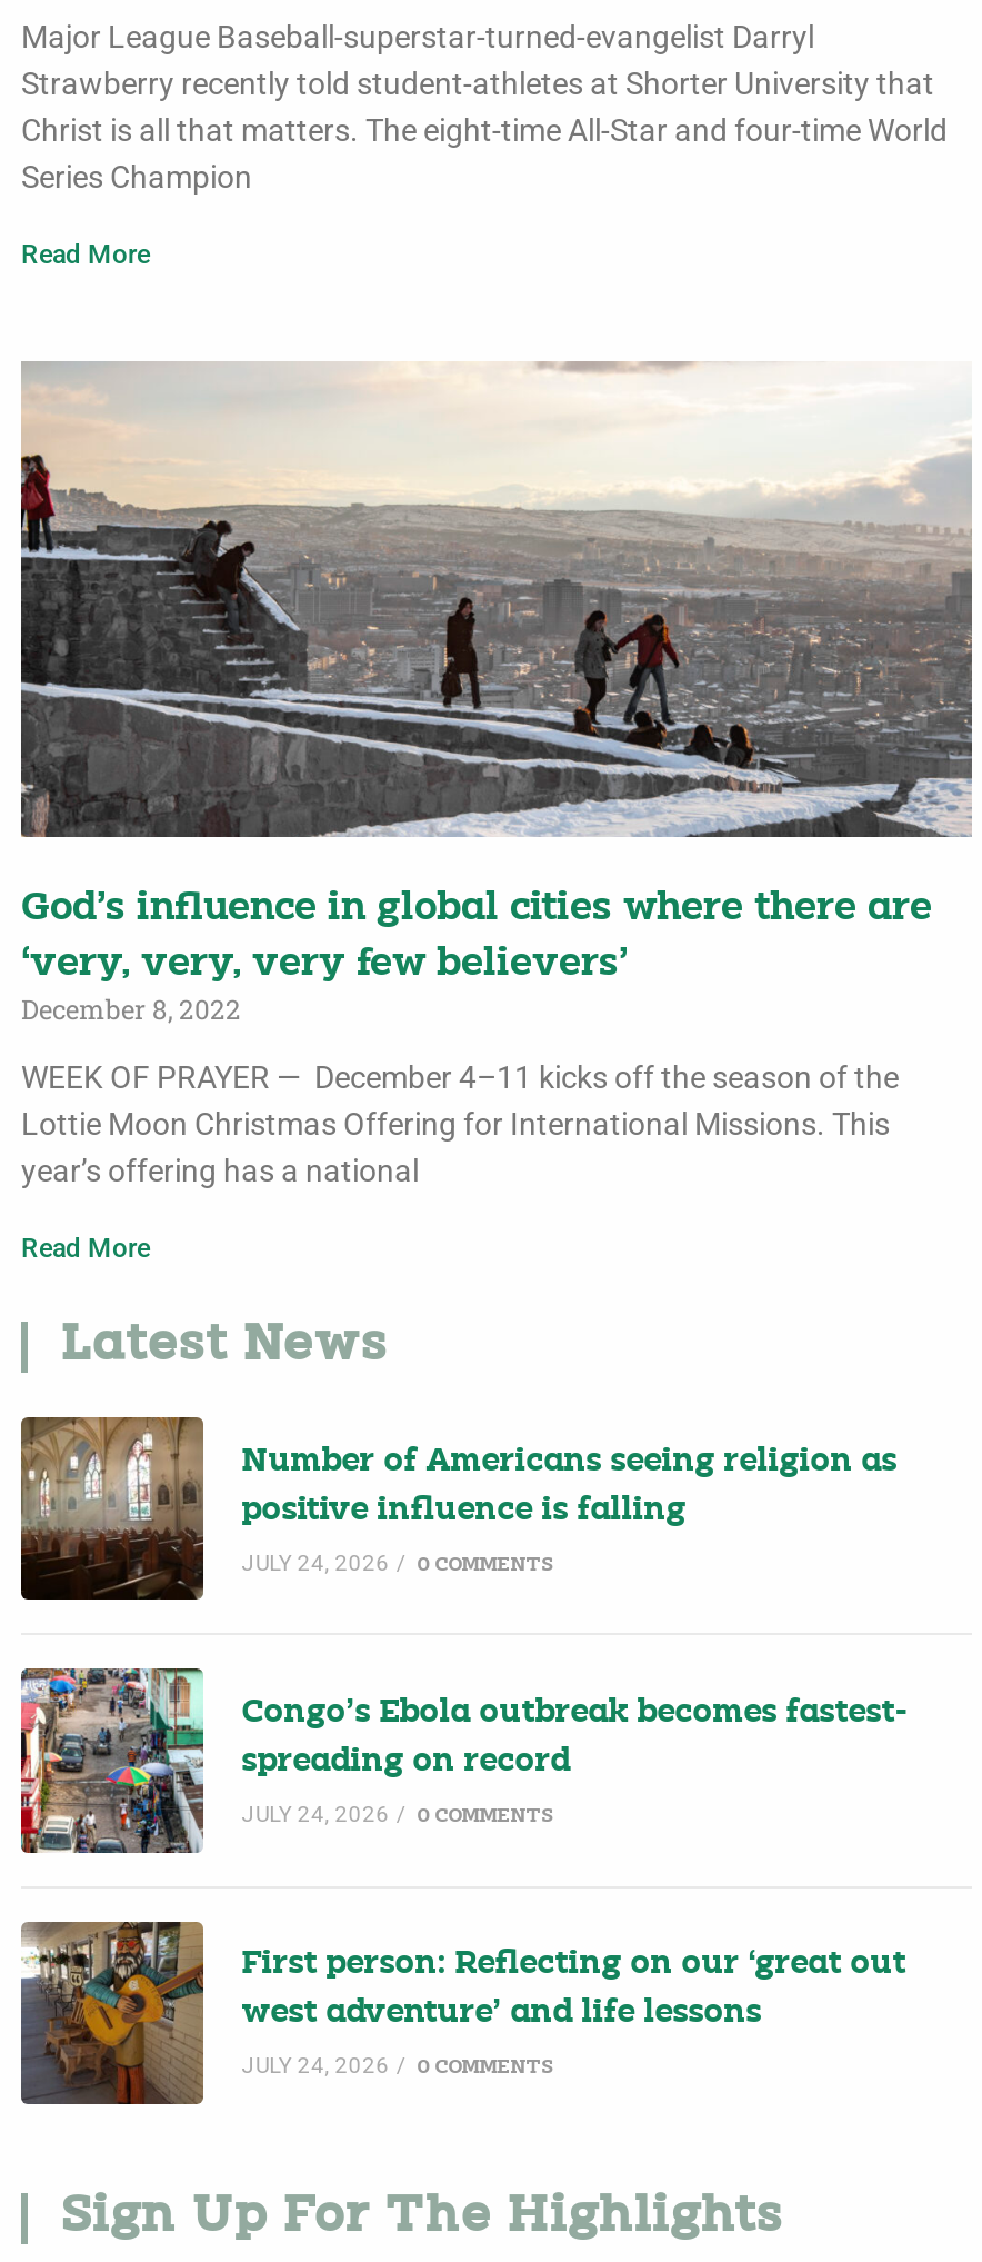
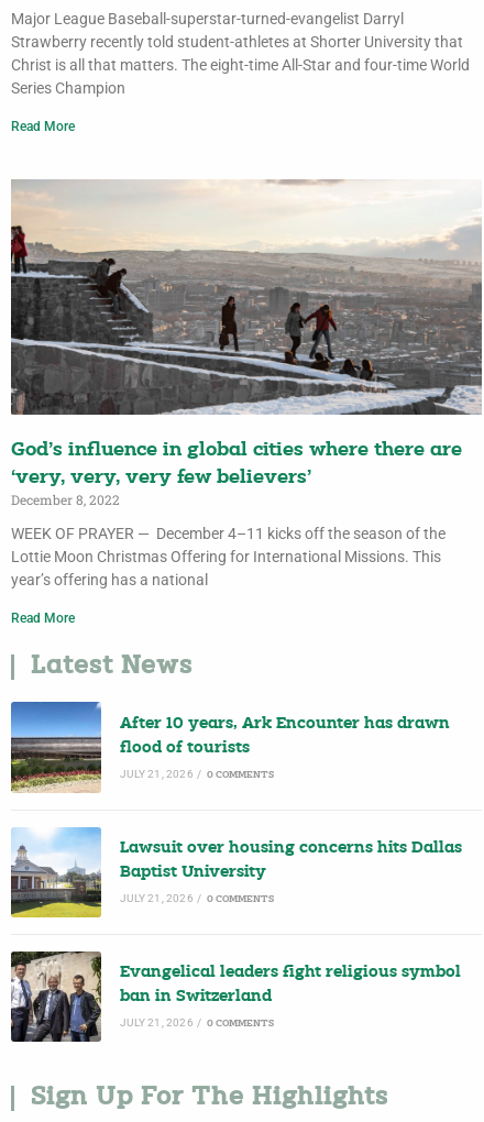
- [image]
- Number of Americans seeing religion as
+ [image]
+ After 10 years, Ark Encounter has drawn

- positive influence is falling
+ flood of tourists

- JULY 24, 2026 / 0 COMMENTS
+ JULY 21, 2026 / 0 COMMENTS

- [image]
- Congo’s Ebola outbreak becomes fastest-
+ [image]
+ Lawsuit over housing concerns hits Dallas

- spreading on record
+ Baptist University

- JULY 24, 2026 / 0 COMMENTS
+ JULY 21, 2026 / 0 COMMENTS

- [image]
- First person: Reflecting on our ‘great out
+ [image]
+ Evangelical leaders fight religious symbol

- west adventure’ and life lessons
+ ban in Switzerland

- JULY 24, 2026 / 0 COMMENTS
+ JULY 21, 2026 / 0 COMMENTS
